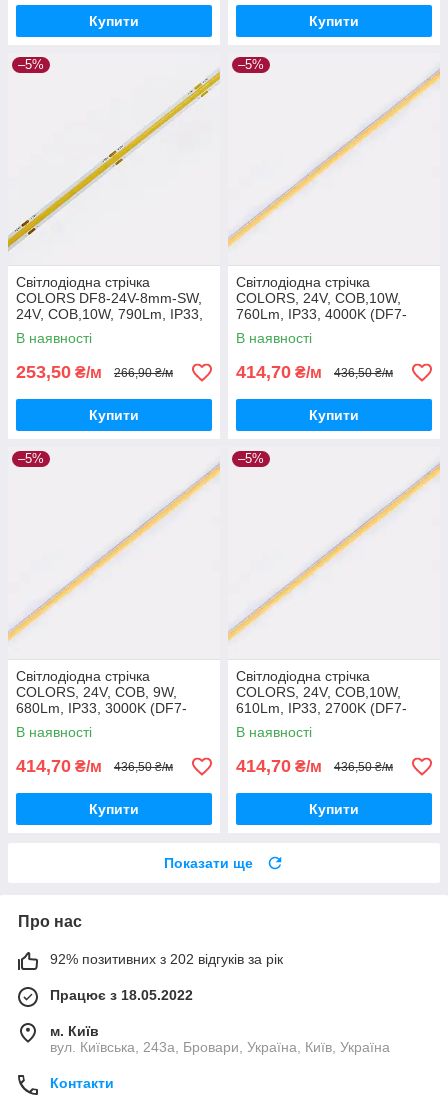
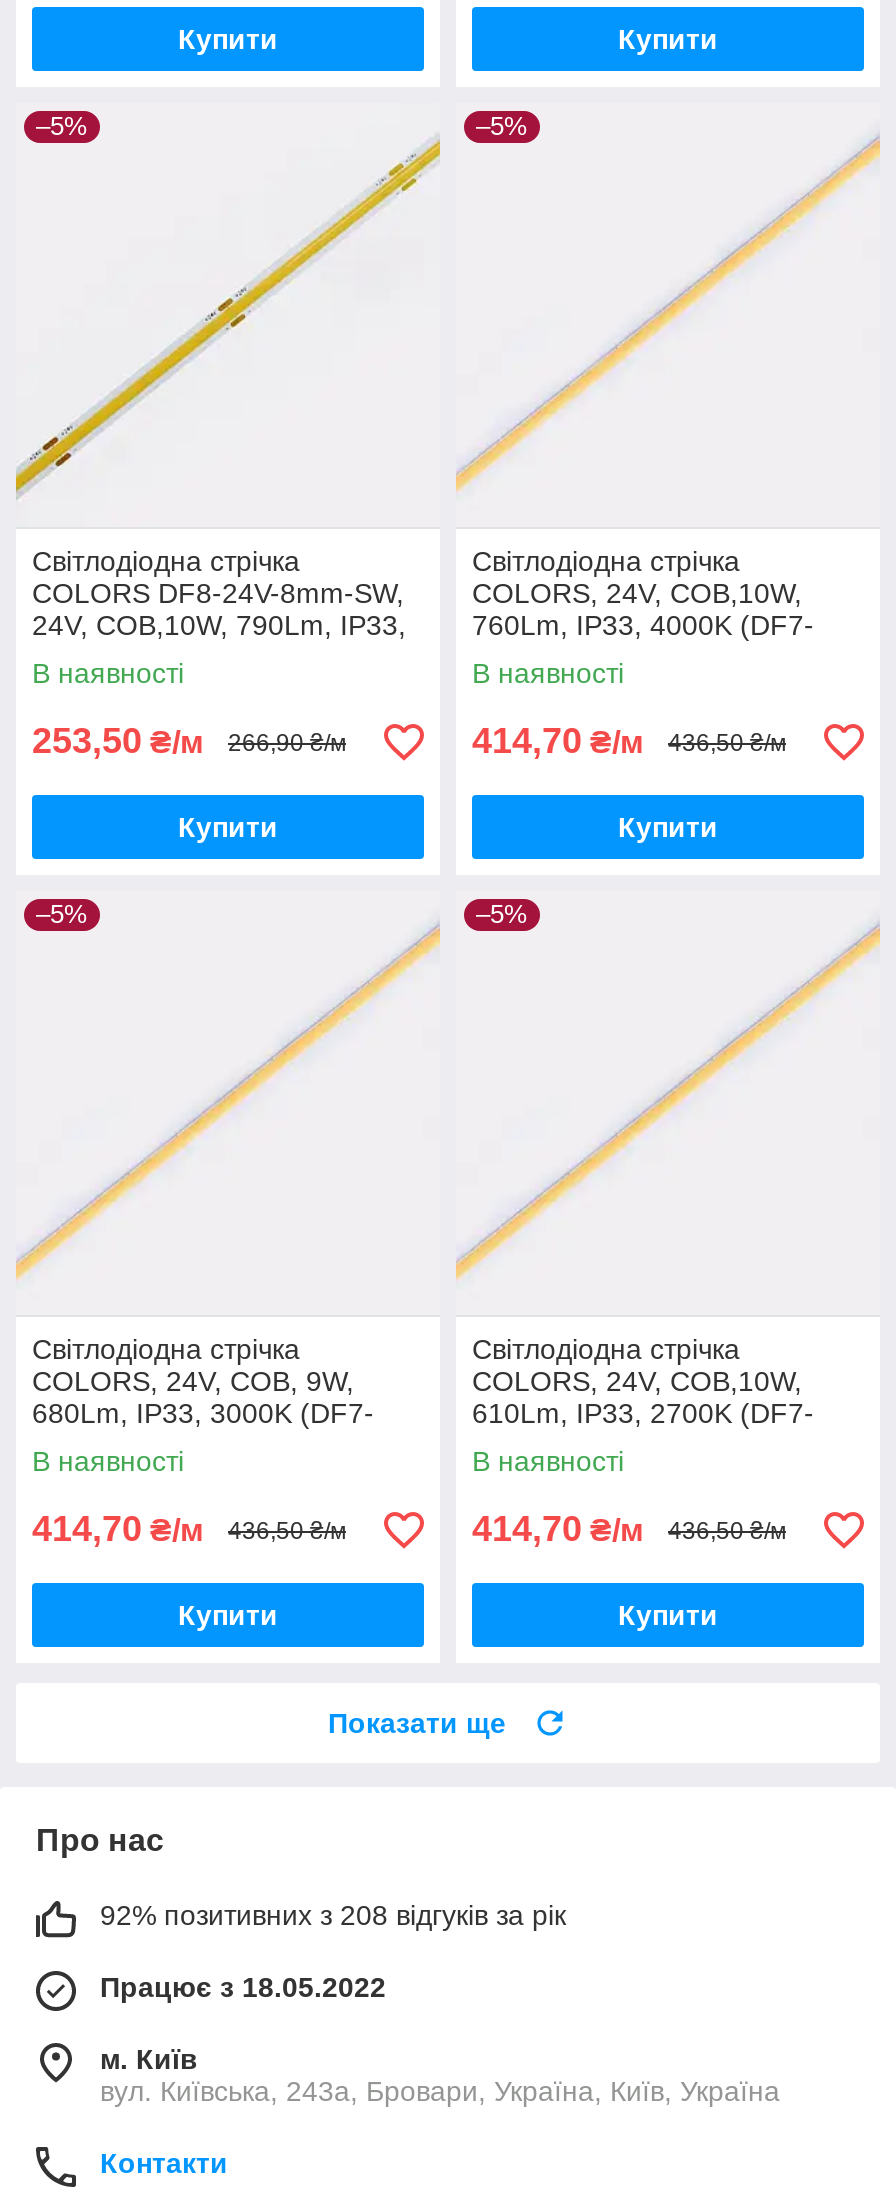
- 92% позитивних з 202 відгуків за рік
+ 92% позитивних з 208 відгуків за рік
